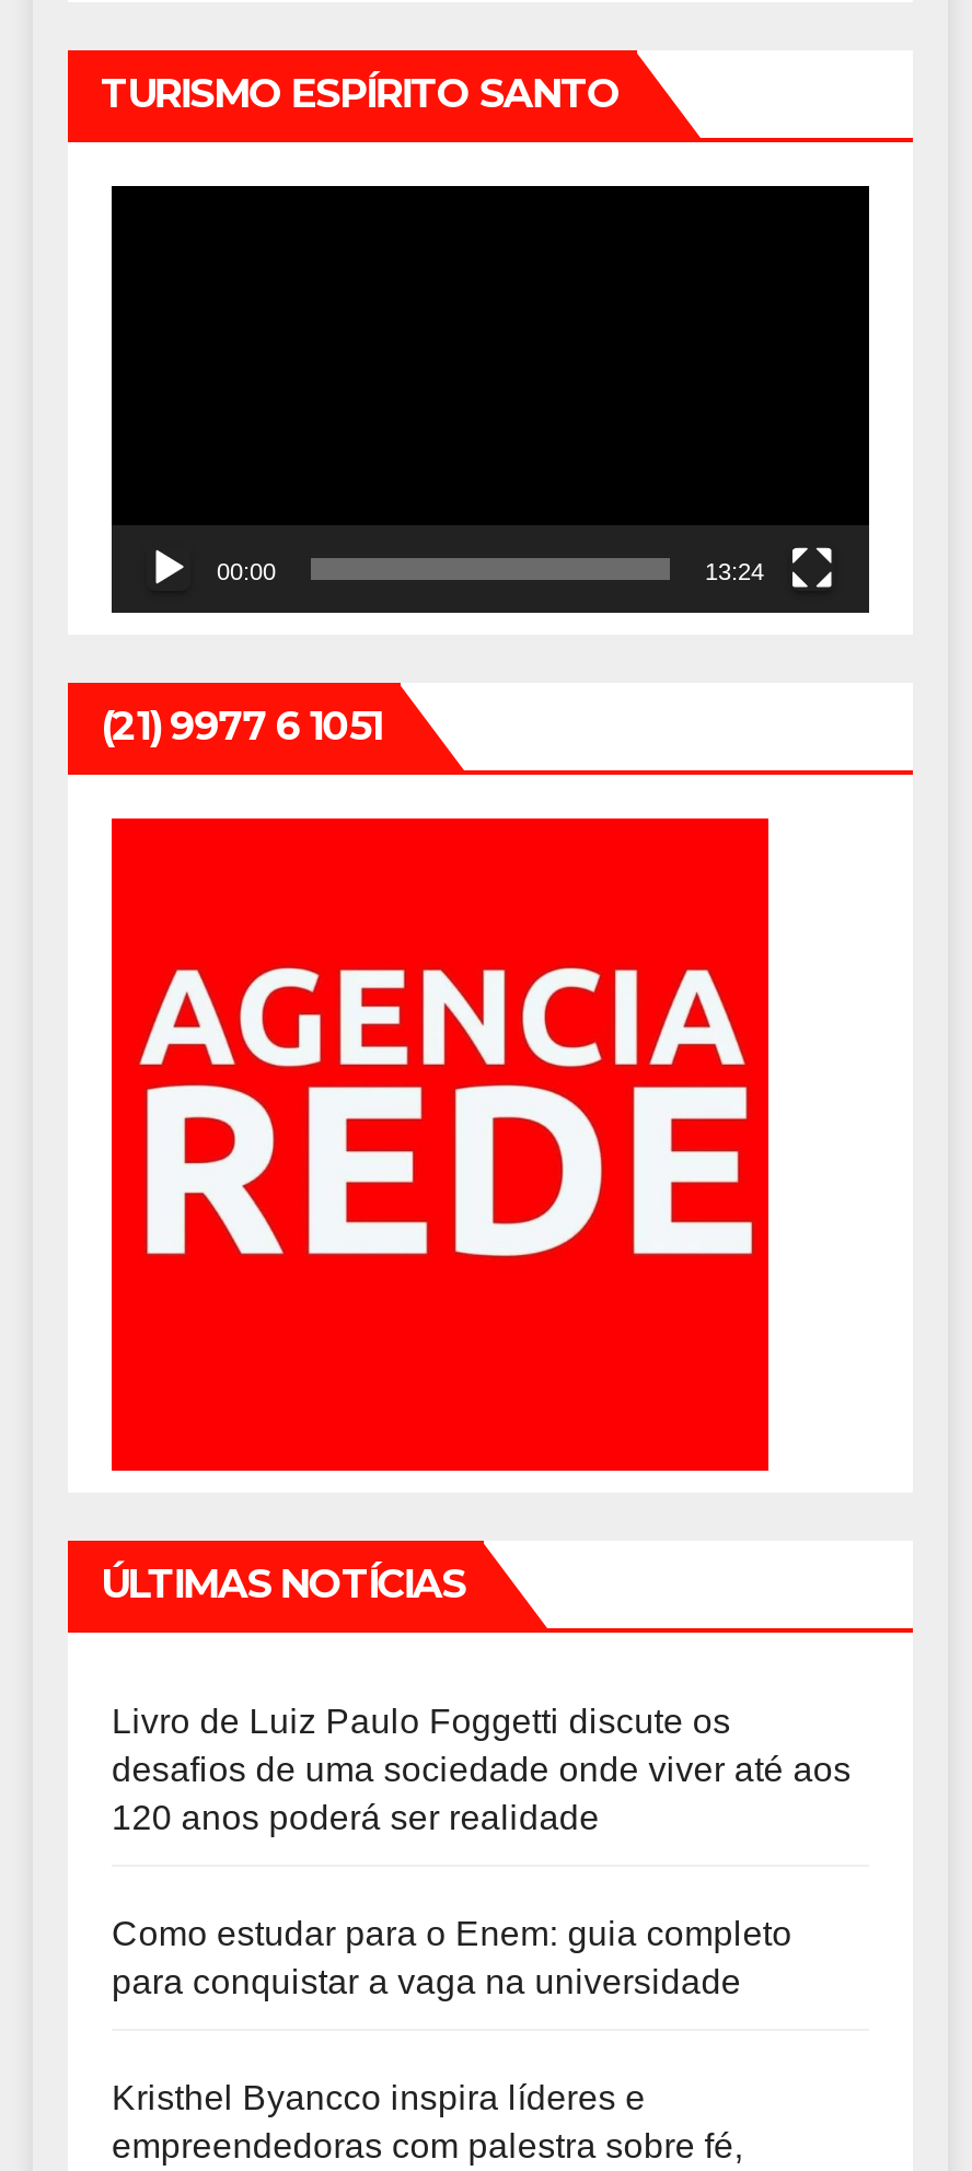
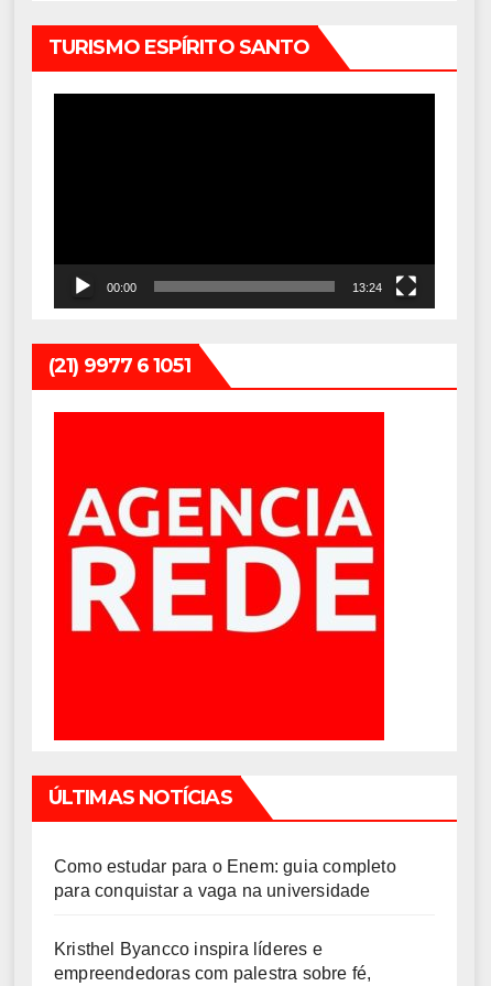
- Livro de Luiz Paulo Foggetti discute os
- desafios de uma sociedade onde viver até aos
- 120 anos poderá ser realidade
